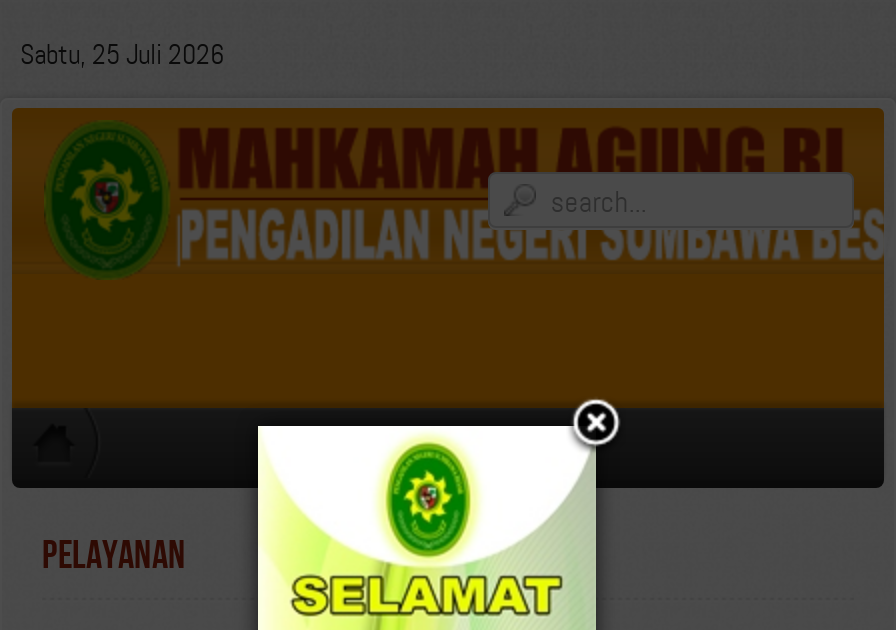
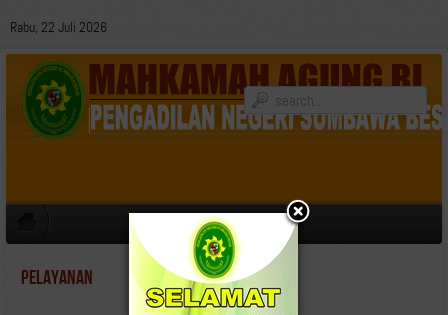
- Sabtu, 25 Juli 2026
+ Rabu, 22 Juli 2026
